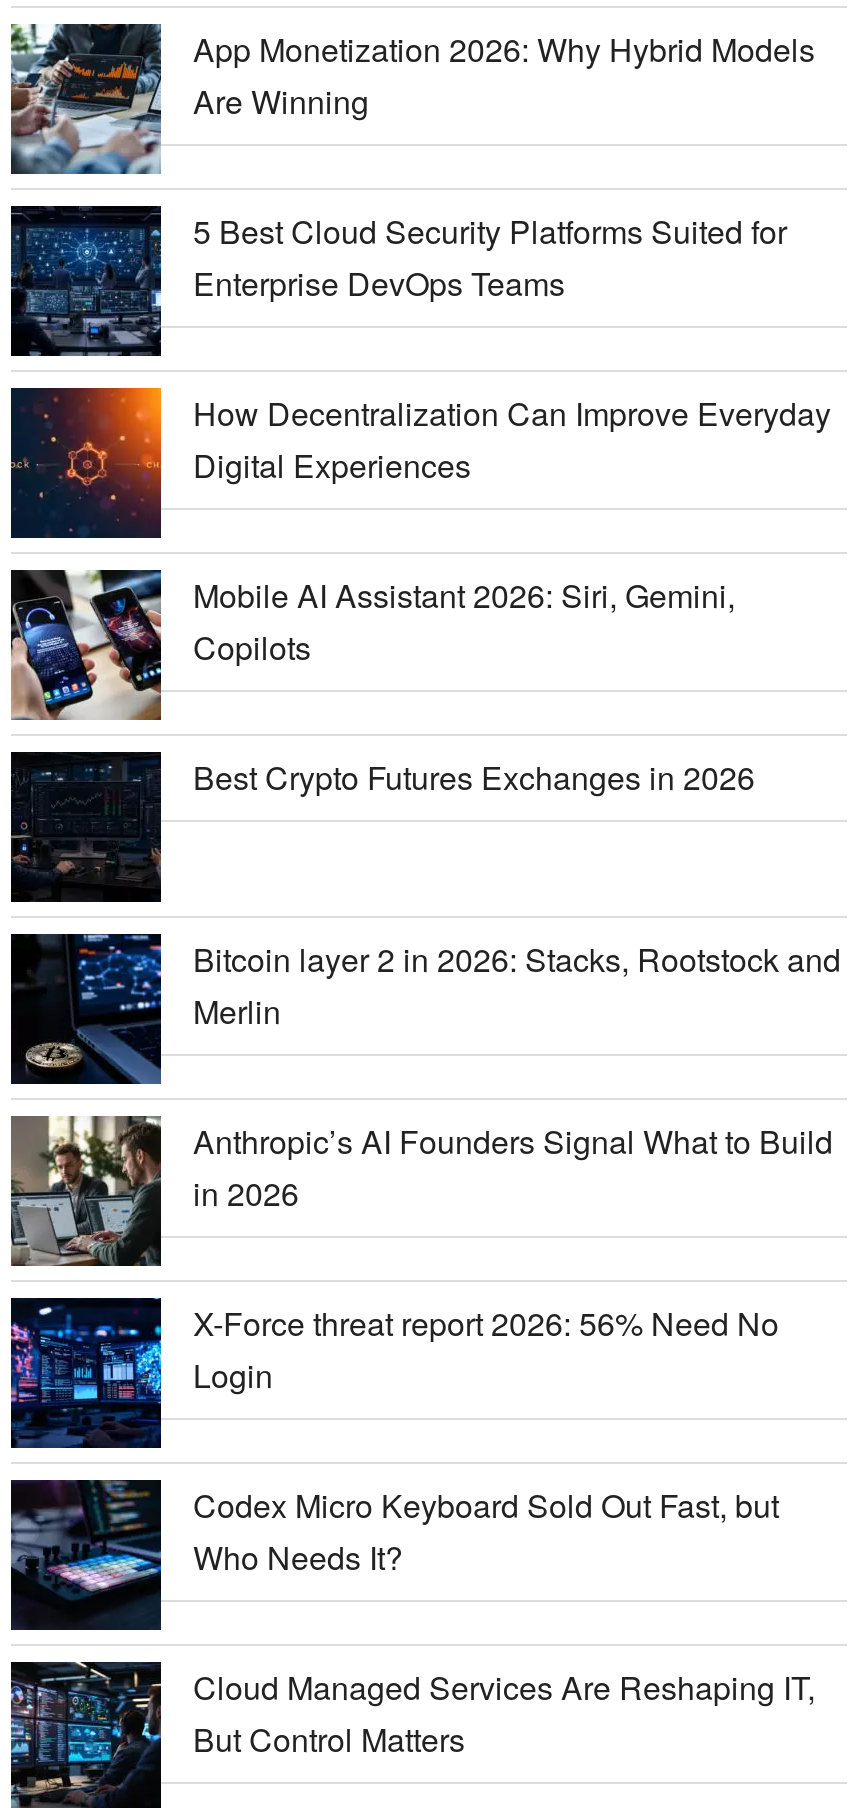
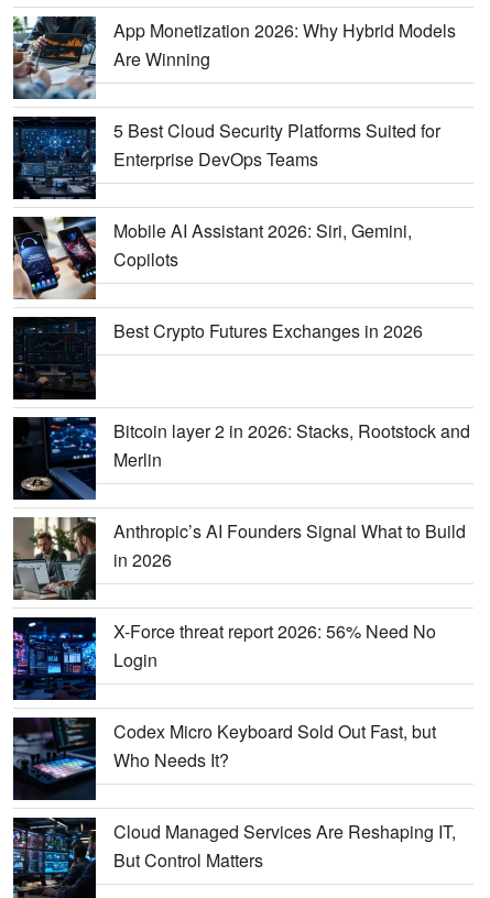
- [image]
- How Decentralization Can Improve Everyday
- Digital Experiences
